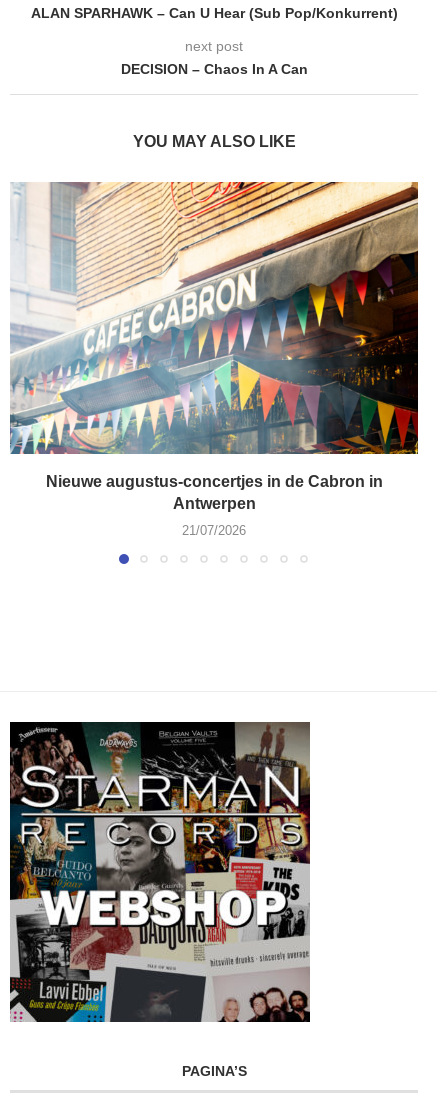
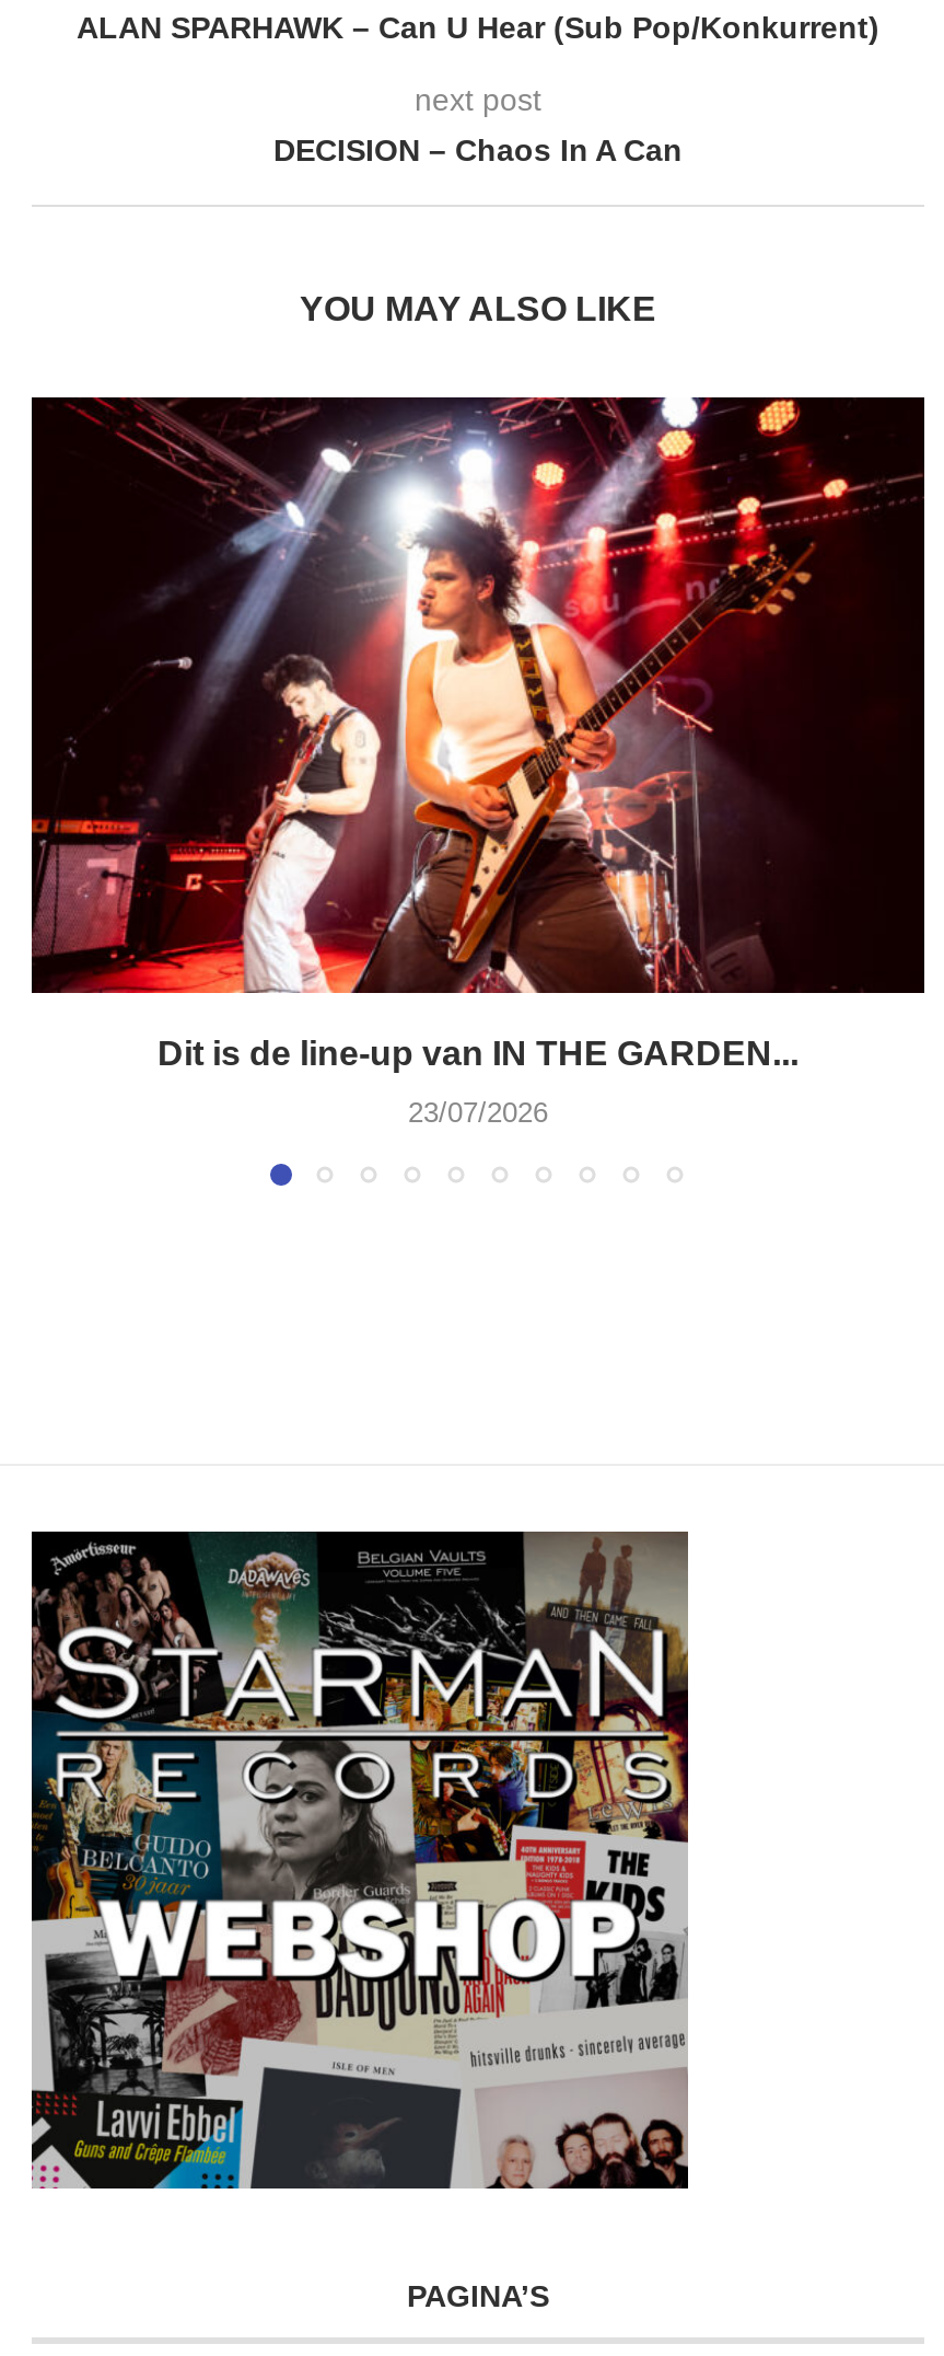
- [image]
- Nieuwe augustus-concertjes in de Cabron in
- Antwerpen
+ [image]
+ Dit is de line-up van IN THE GARDEN...

- 21/07/2026
+ 23/07/2026
